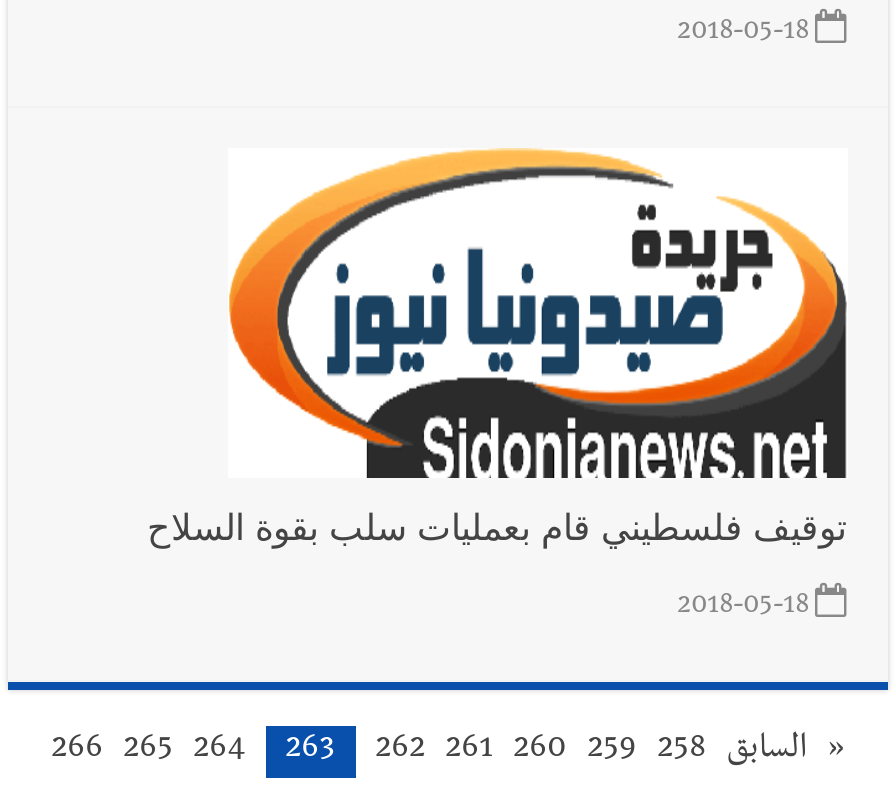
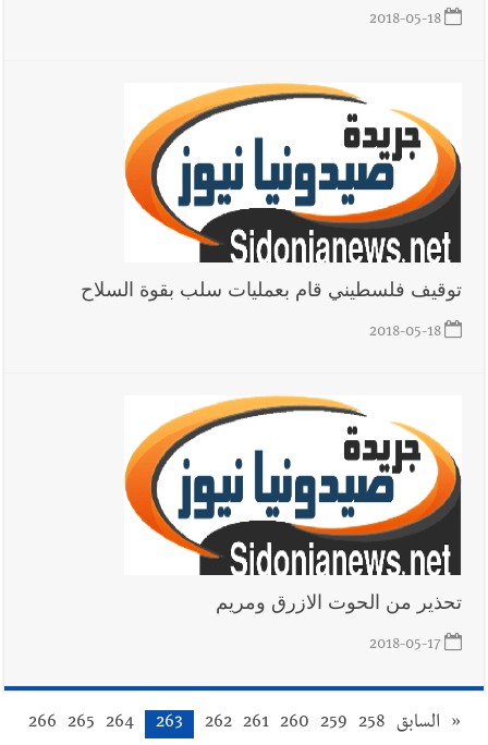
+ تحذير من الحوت الازرق ومريم
+ 2018-05-17
